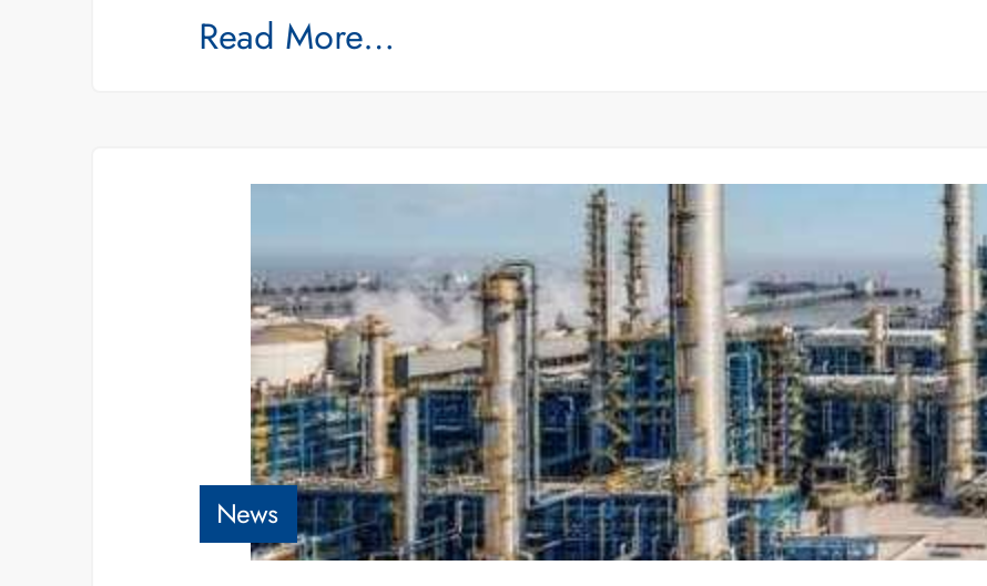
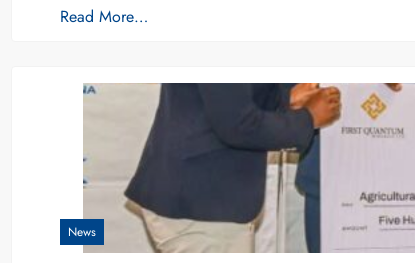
- [image]
+ [image]
